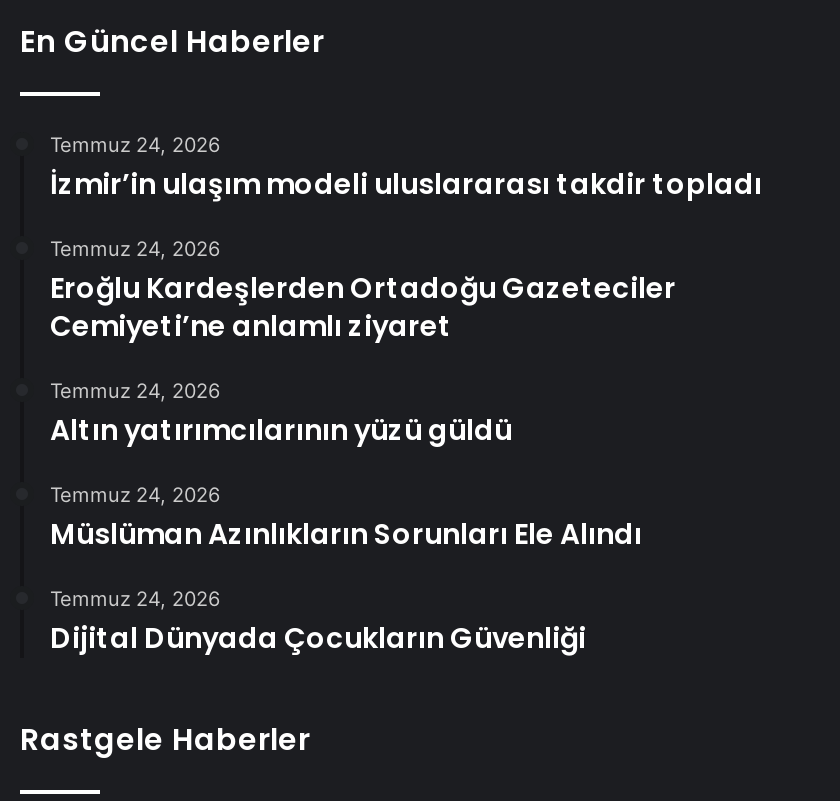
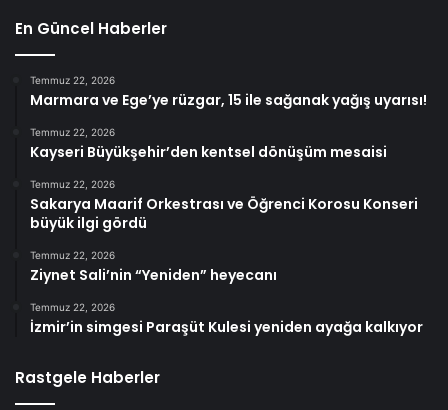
- Temmuz 24, 2026
- İzmir’in ulaşım modeli uluslararası takdir topladı
+ Temmuz 22, 2026
+ Marmara ve Ege’ye rüzgar, 15 ile sağanak yağış uyarısı!

- Temmuz 24, 2026
- Eroğlu Kardeşlerden Ortadoğu Gazeteciler
- Cemiyeti’ne anlamlı ziyaret
+ Temmuz 22, 2026
+ Kayseri Büyükşehir’den kentsel dönüşüm mesaisi

- Temmuz 24, 2026
- Altın yatırımcılarının yüzü güldü
+ Temmuz 22, 2026
+ Sakarya Maarif Orkestrası ve Öğrenci Korosu Konseri
+ büyük ilgi gördü

- Temmuz 24, 2026
- Müslüman Azınlıkların Sorunları Ele Alındı
+ Temmuz 22, 2026
+ Ziynet Sali’nin “Yeniden” heyecanı

- Temmuz 24, 2026
- Dijital Dünyada Çocukların Güvenliği
+ Temmuz 22, 2026
+ İzmir’in simgesi Paraşüt Kulesi yeniden ayağa kalkıyor
